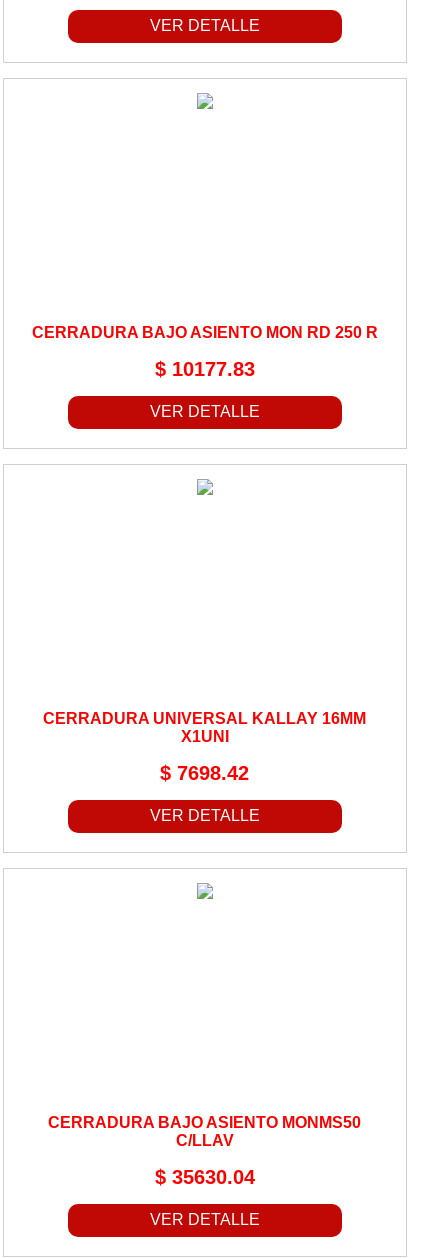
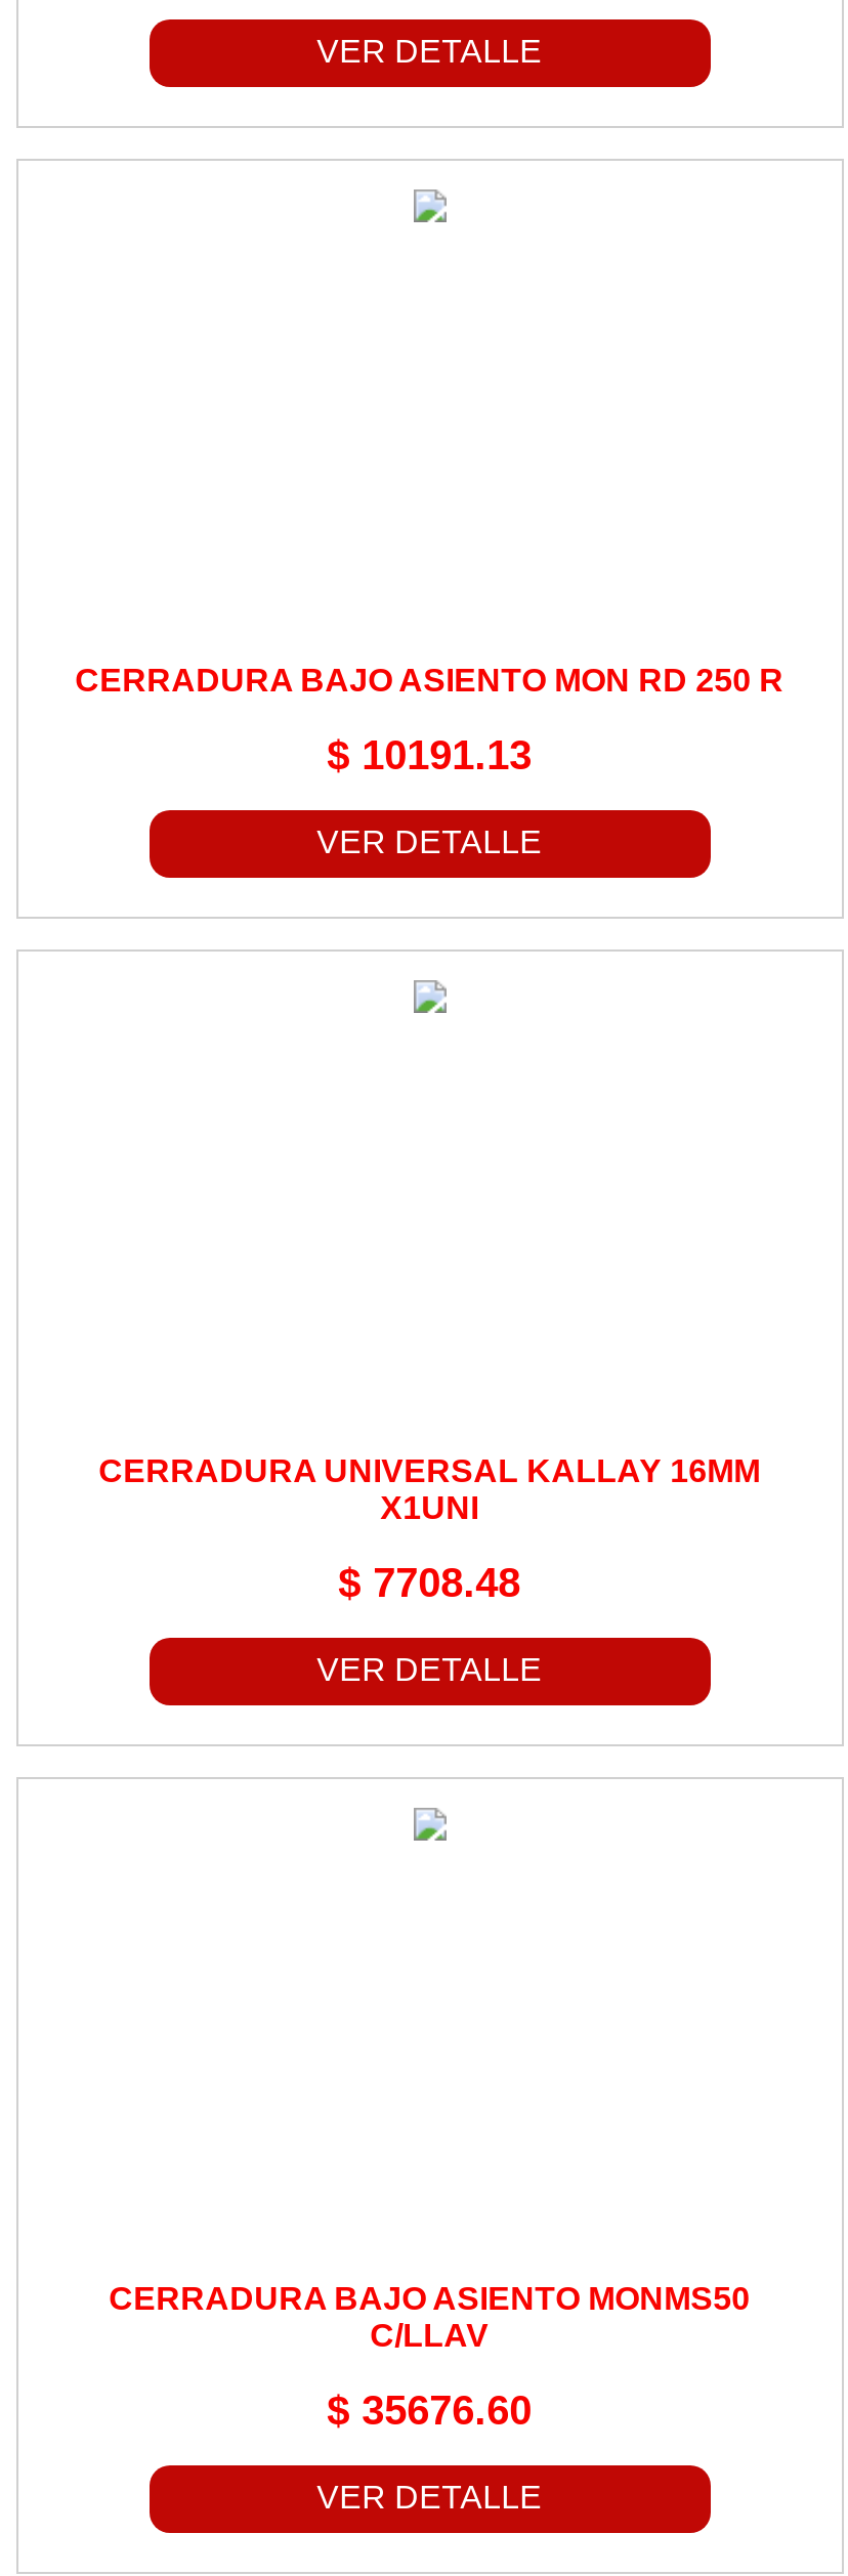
- $ 10177.83
+ $ 10191.13

- $ 7698.42
+ $ 7708.48

- $ 35630.04
+ $ 35676.60
